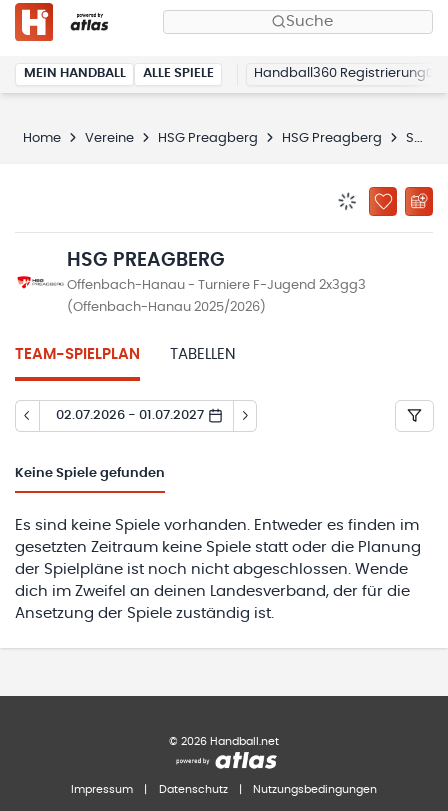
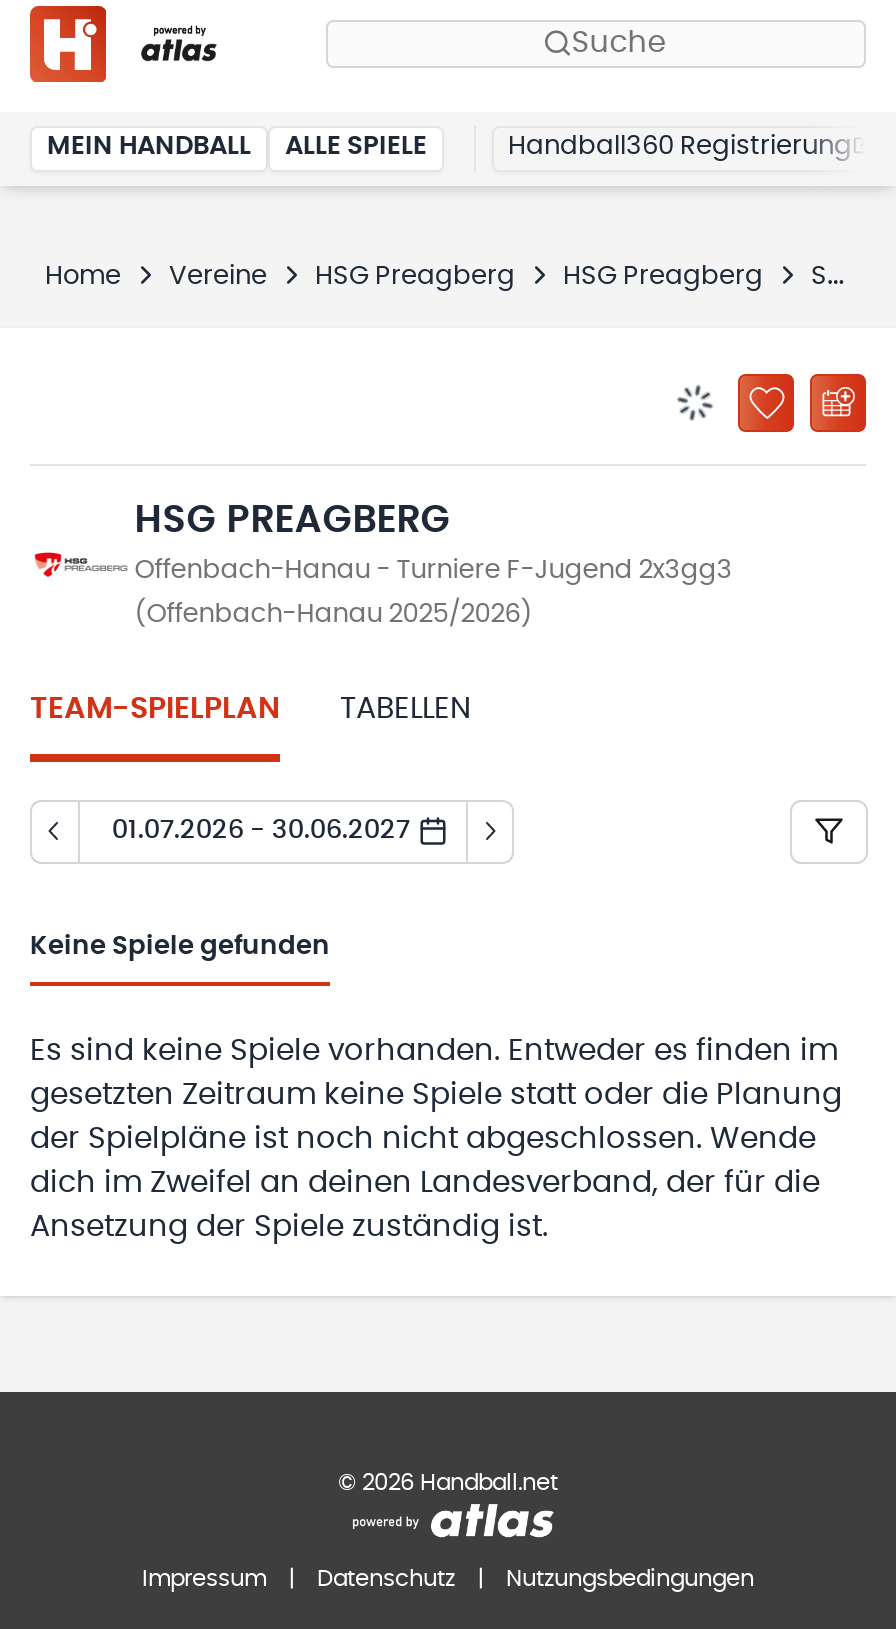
- 02.07.2026 - 01.07.2027
+ 01.07.2026 - 30.06.2027
